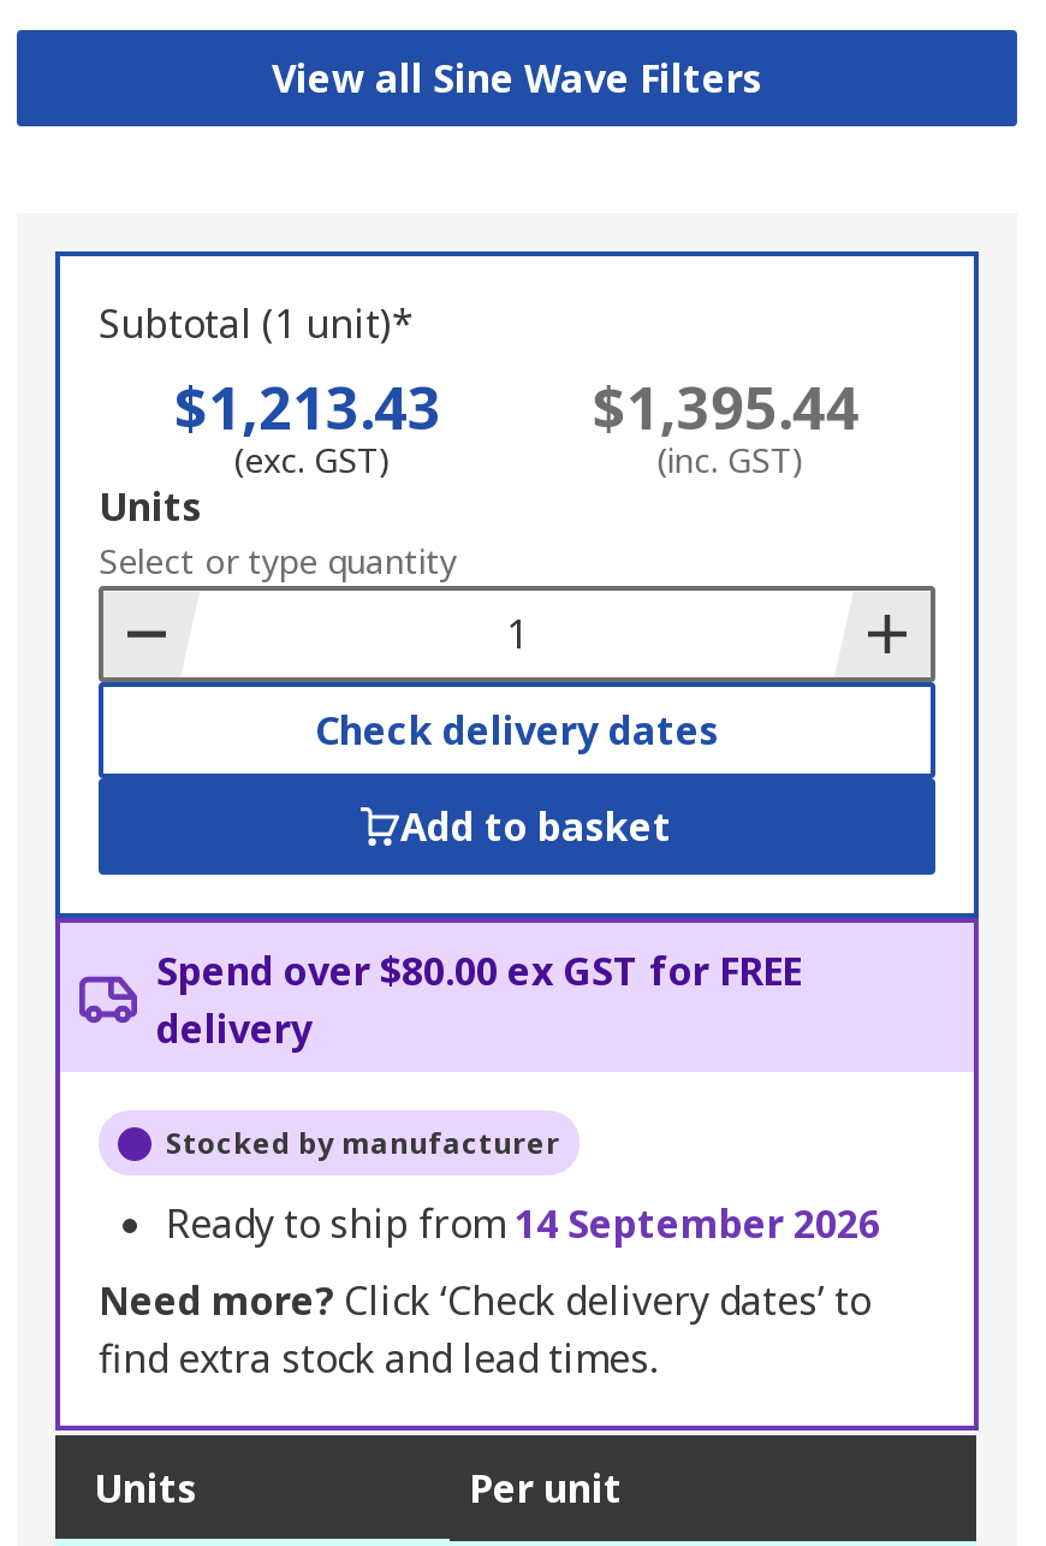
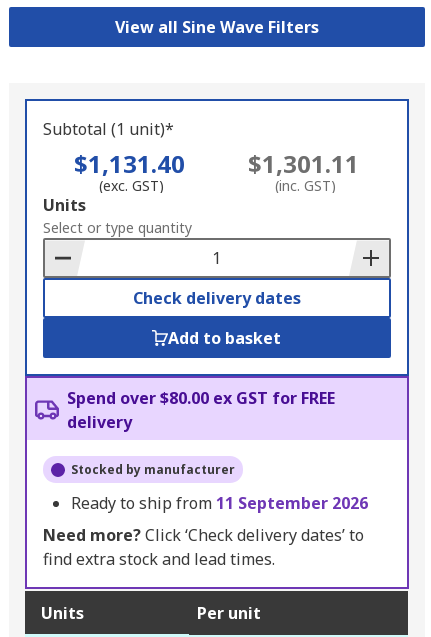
- $1,213.43
+ $1,131.40

- $1,395.44
+ $1,301.11

- Ready to ship from 14 September 2026
+ Ready to ship from 11 September 2026
